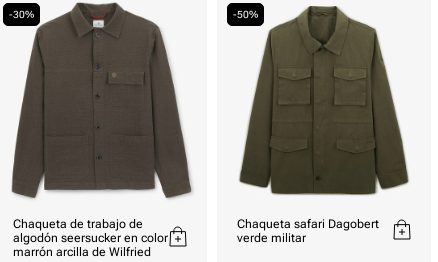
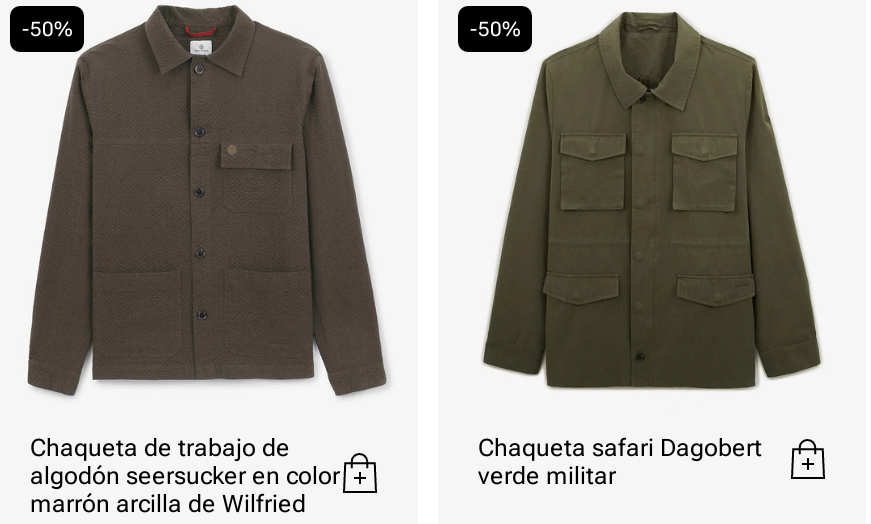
- -30%
+ -50%
